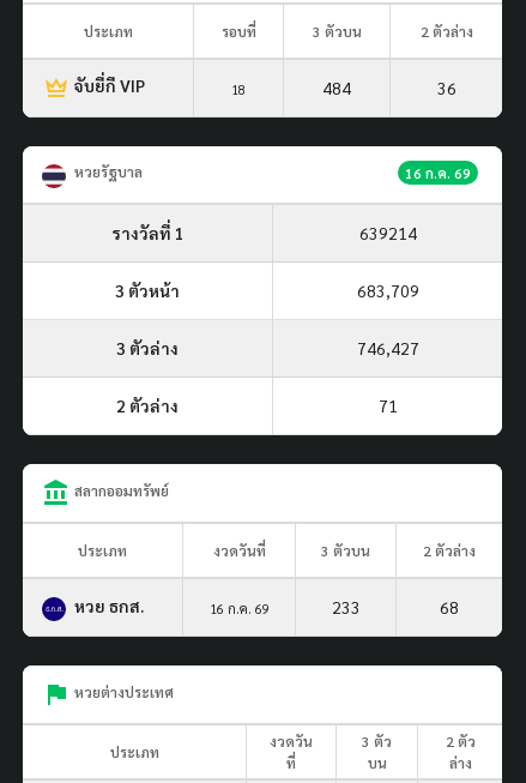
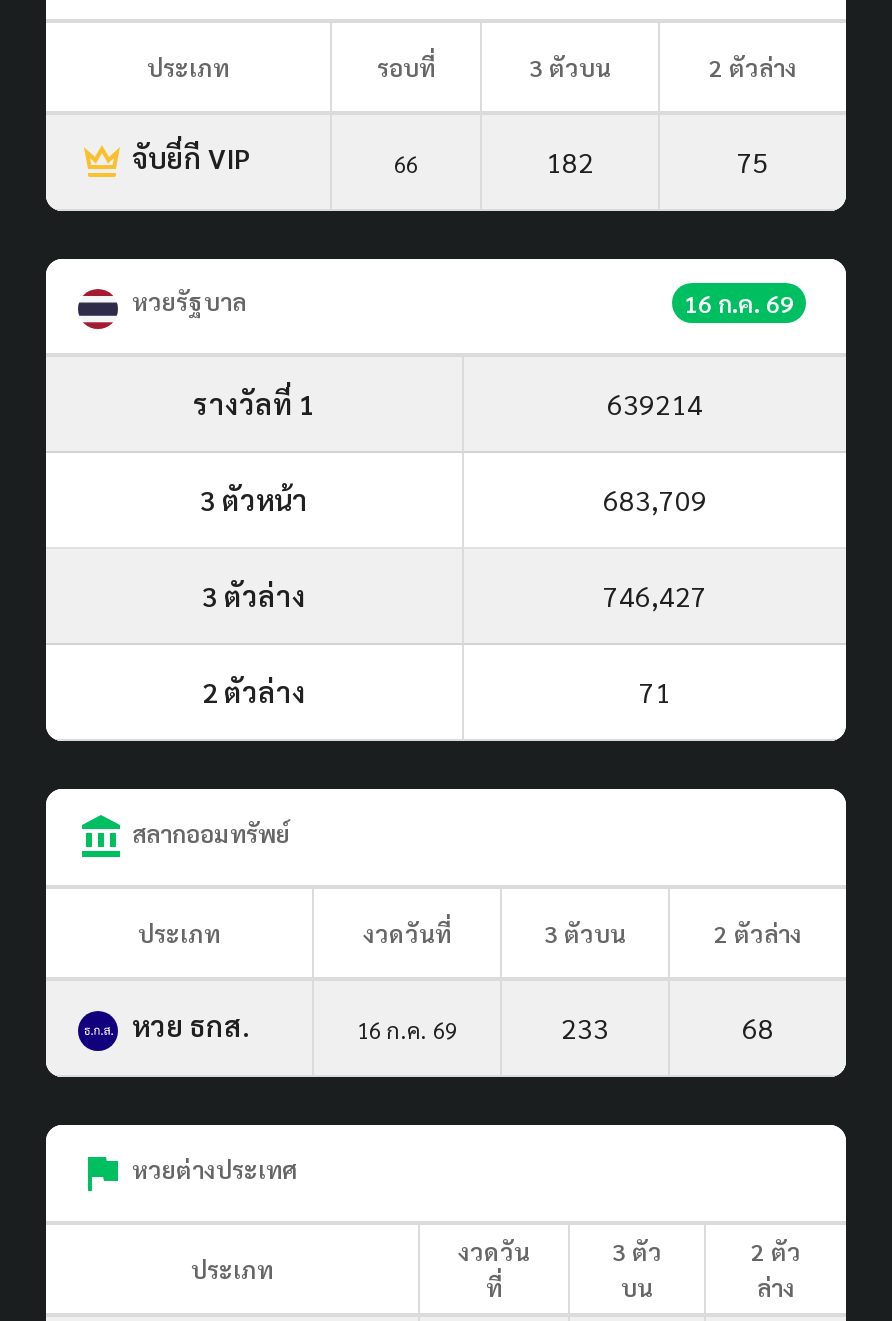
- 18
+ 66

- 484
+ 182

- 36
+ 75
